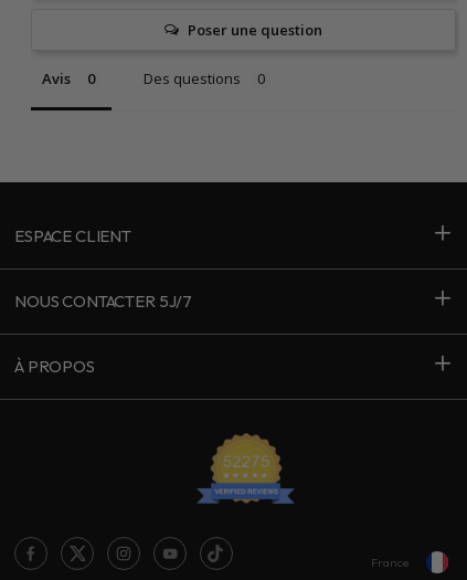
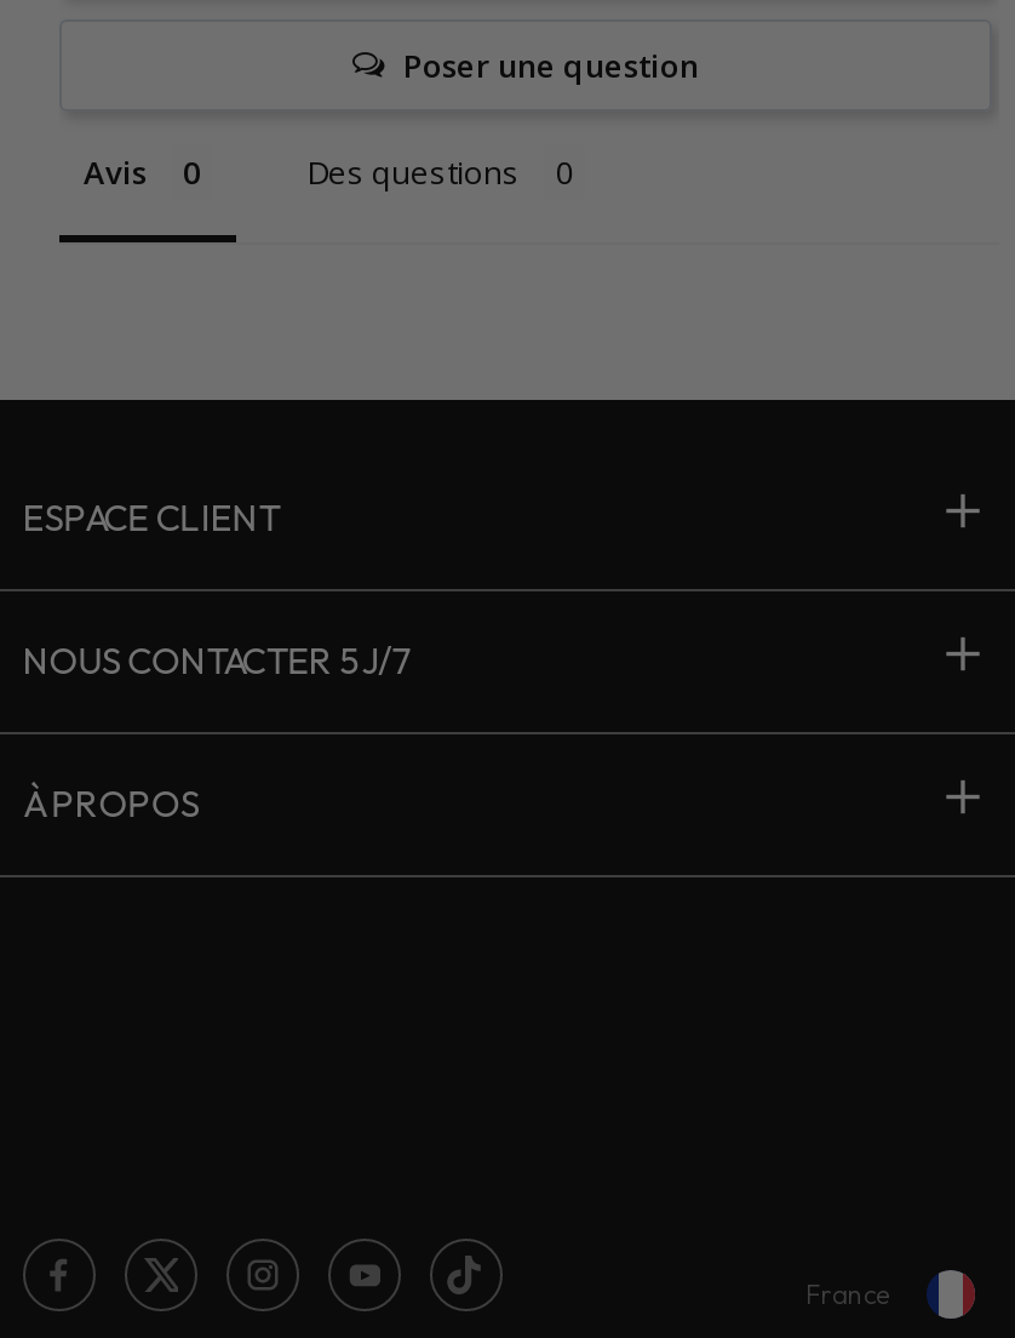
- [image]
